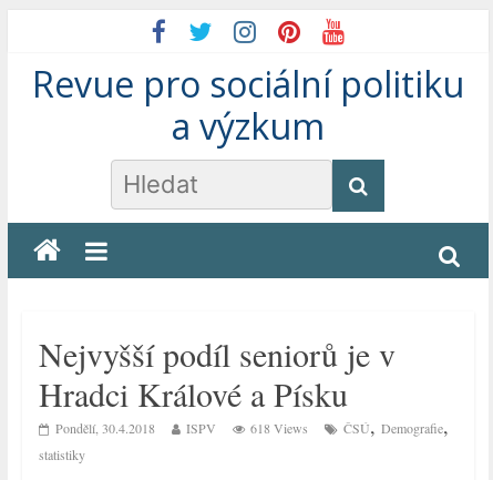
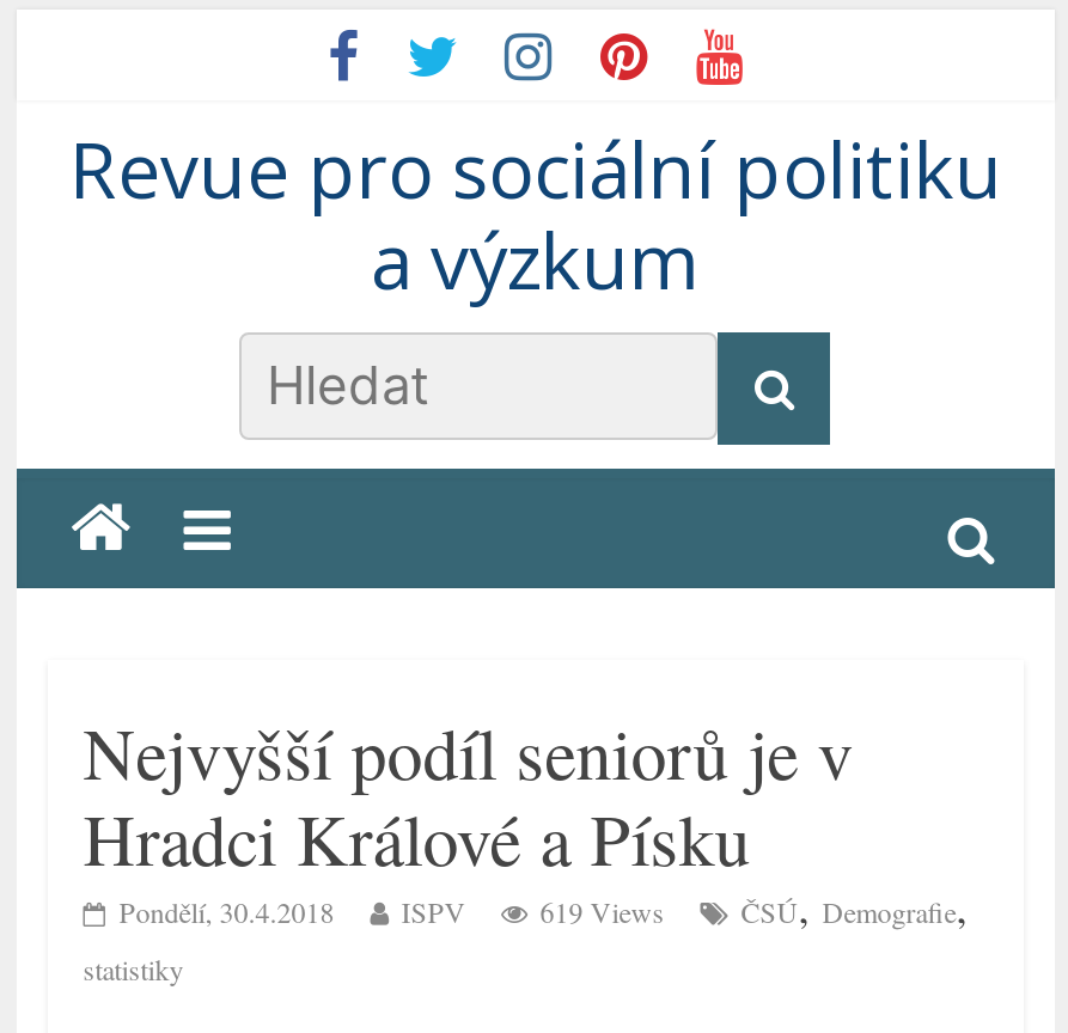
- Pondělí, 30.4.2018 ISPV 618 Views ČSÚ, Demografie,
+ Pondělí, 30.4.2018 ISPV 619 Views ČSÚ, Demografie,
